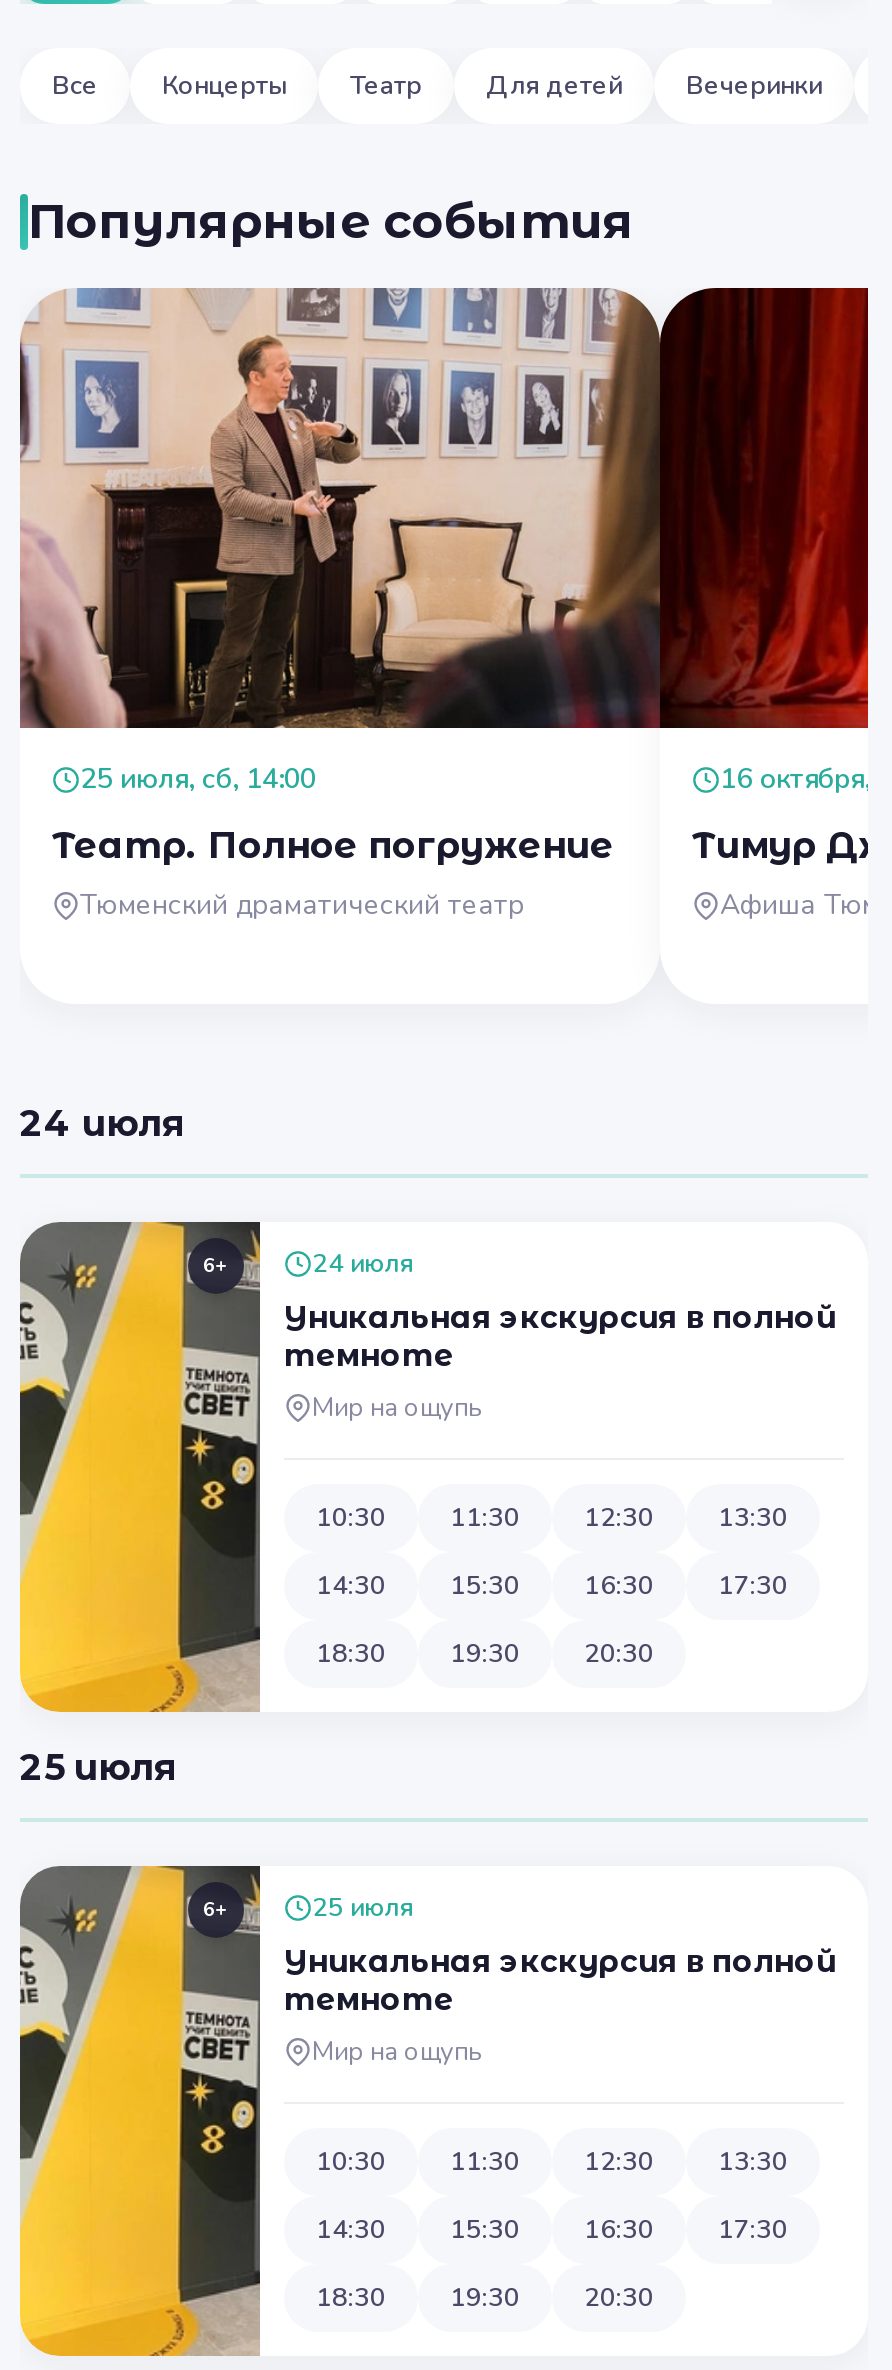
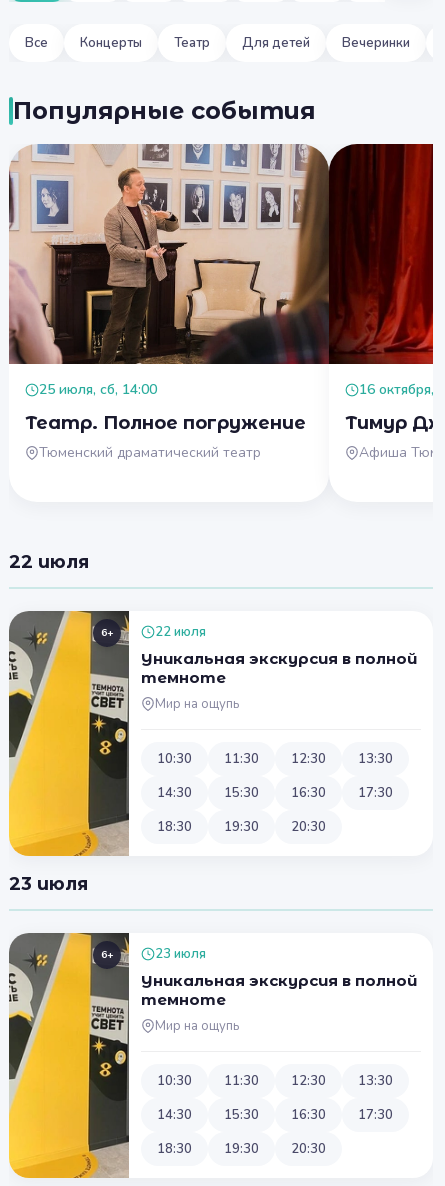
- 24 июля
+ 22 июля

- 24 июля
+ 22 июля

- 25 июля
+ 23 июля

- 25 июля
+ 23 июля
